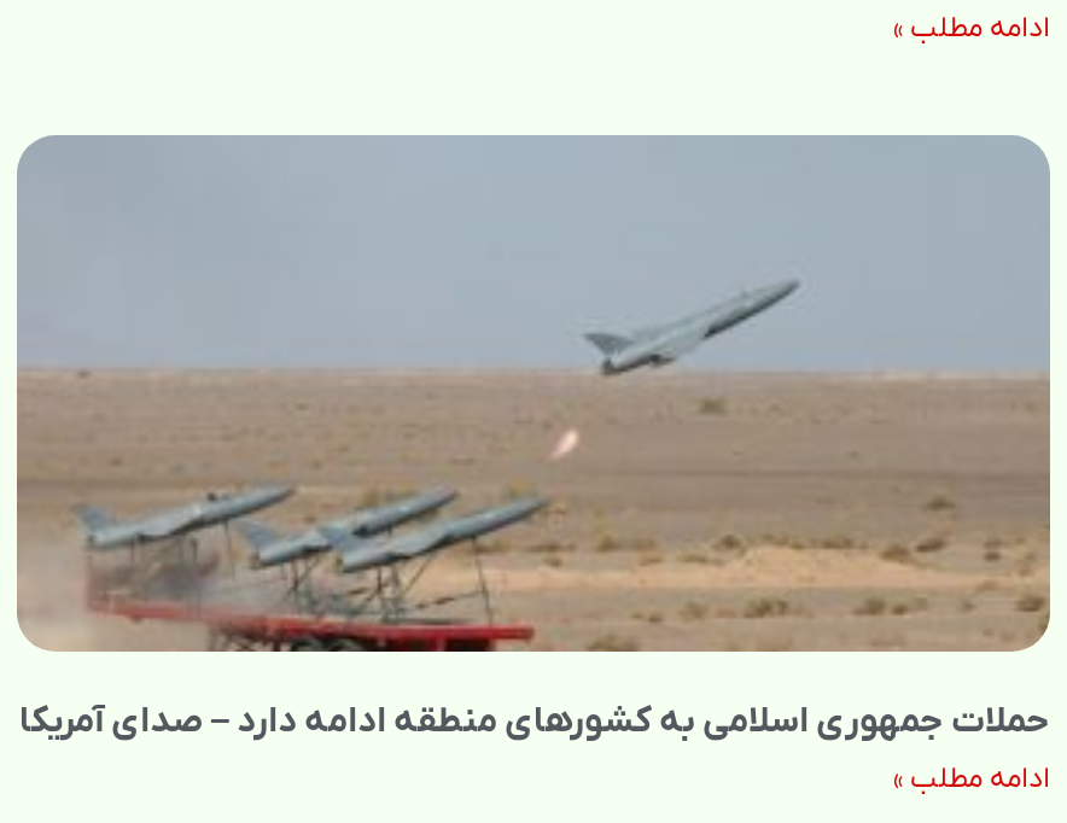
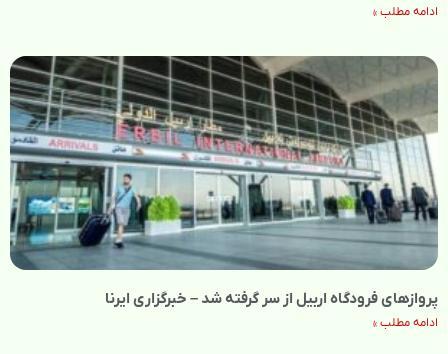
- [image]
- حملات جمهوری اسلامی به کشورهای منطقه ادامه دارد – صدای آمریکا
+ [image]
+ پروازهای فرودگاه اربیل از سر گرفته شد – خبرگزاری ایرنا
